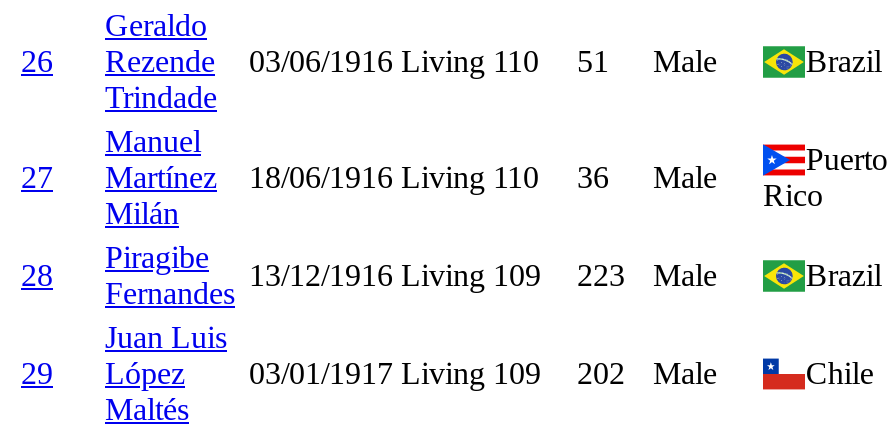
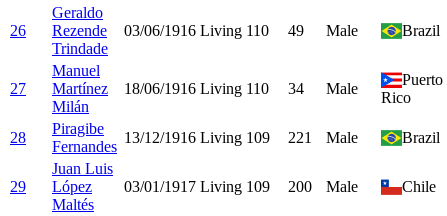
- 26 Rezende 03/06/1916 Living 110 51 Male
+ 26 Rezende 03/06/1916 Living 110 49 Male

- 27 Martínez 18/06/1916 Living 110 36 Male
+ 27 Martínez 18/06/1916 Living 110 34 Male

- 13/12/1916 Living 109 223 Male
+ 13/12/1916 Living 109 221 Male

- 29 López 03/01/1917 Living 109 202 Male
+ 29 López 03/01/1917 Living 109 200 Male
